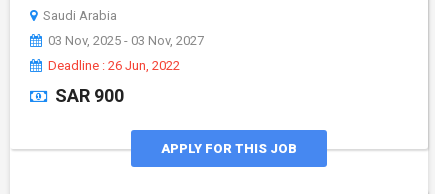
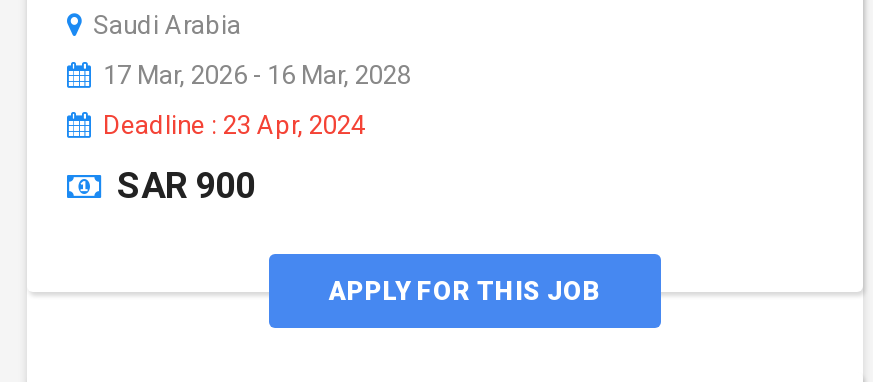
- 03 Nov, 2025 - 03 Nov, 2027
+ 17 Mar, 2026 - 16 Mar, 2028

- Deadline : 26 Jun, 2022
+ Deadline : 23 Apr, 2024
